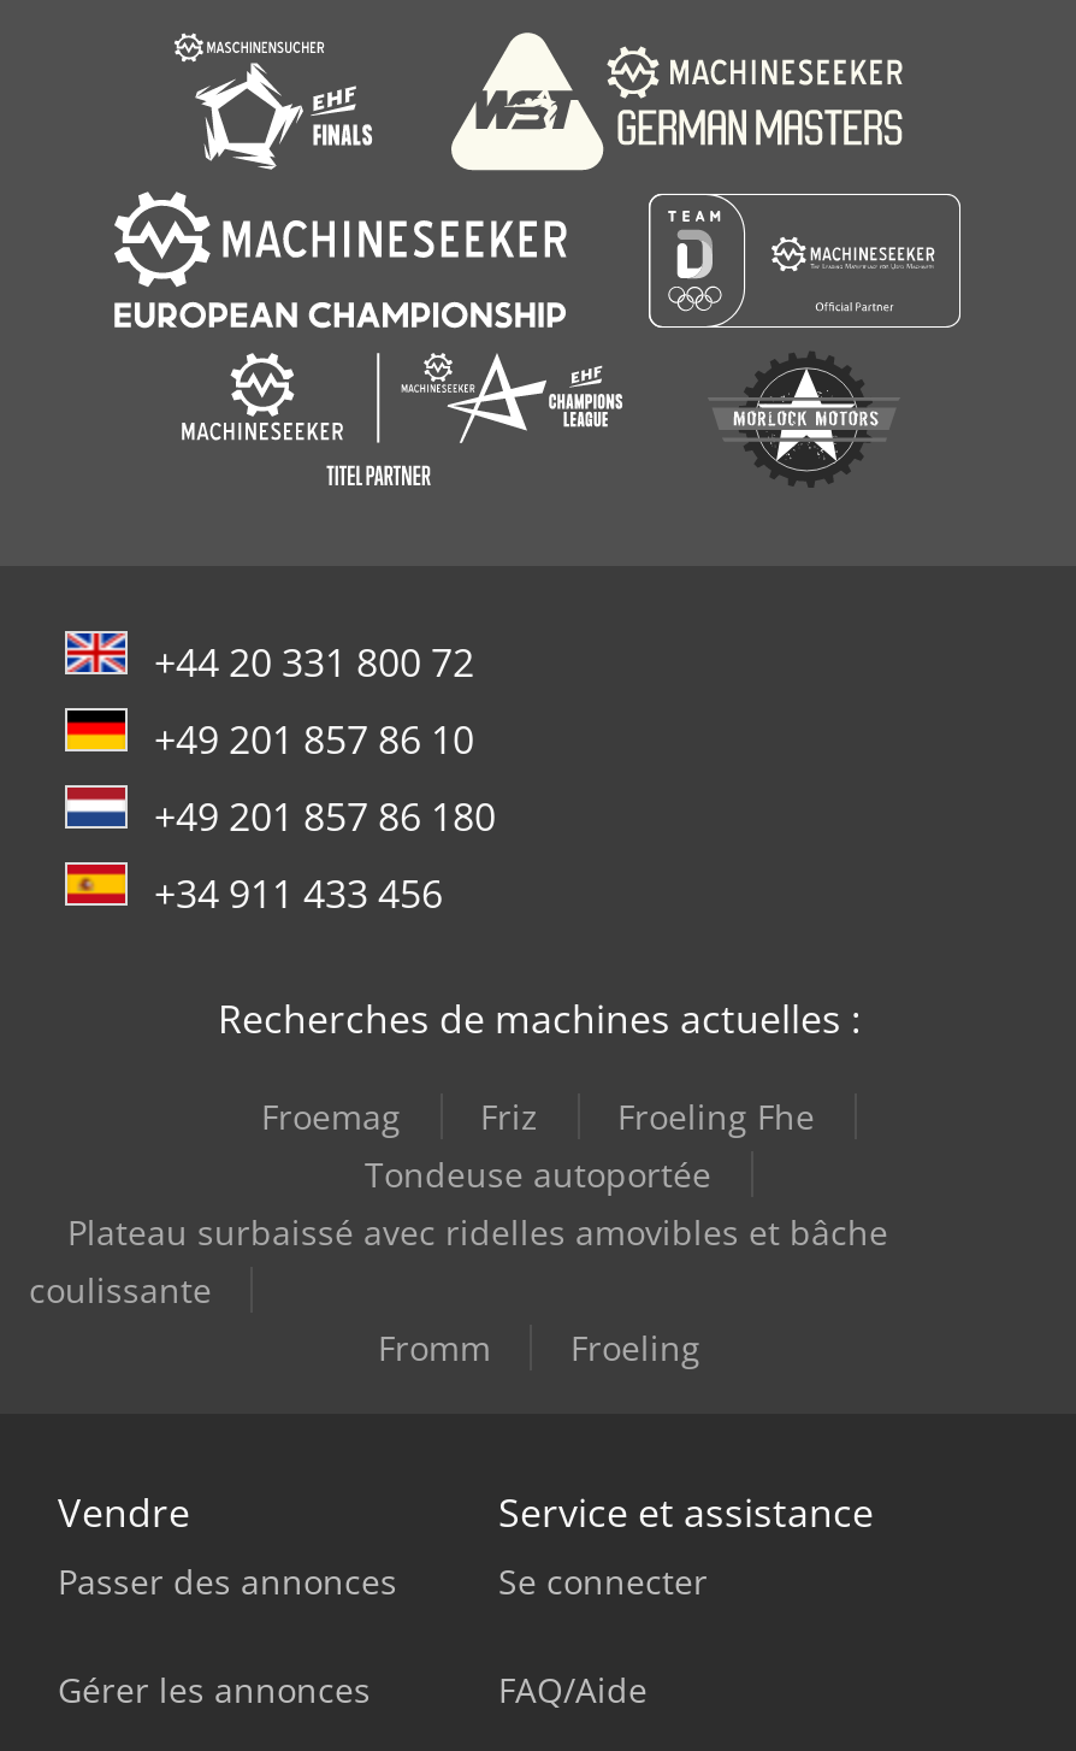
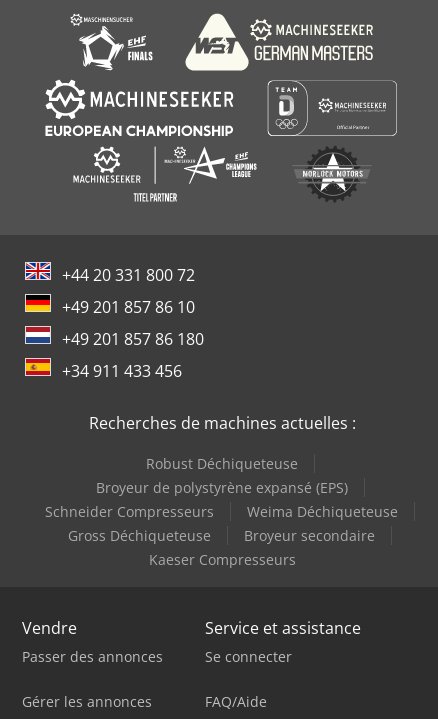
- Froemag
- Friz
- Froeling Fhe
- Tondeuse autoportée
- Plateau surbaissé avec ridelles amovibles et bâche
- coulissante
- Fromm
- Froeling
+ Robust Déchiqueteuse
+ Broyeur de polystyrène expansé (EPS)
+ Schneider Compresseurs
+ Weima Déchiqueteuse
+ Gross Déchiqueteuse
+ Broyeur secondaire
+ Kaeser Compresseurs
